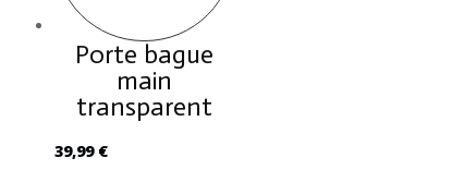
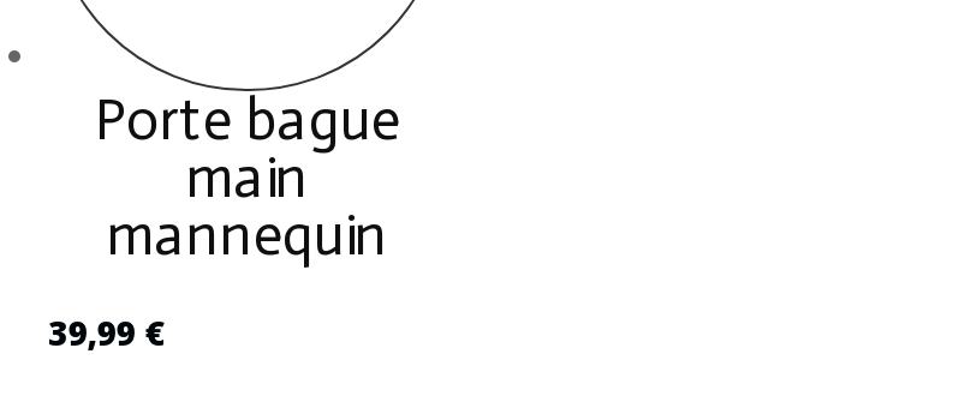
- transparent
+ mannequin
